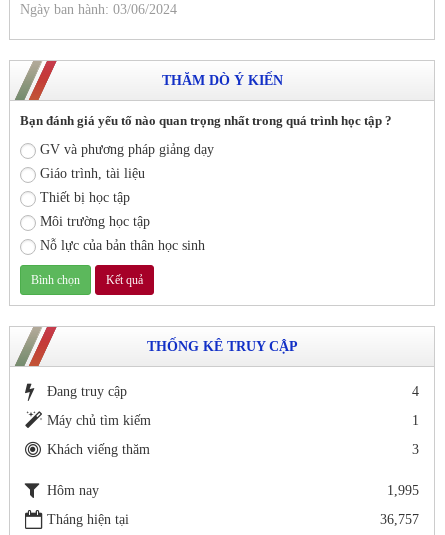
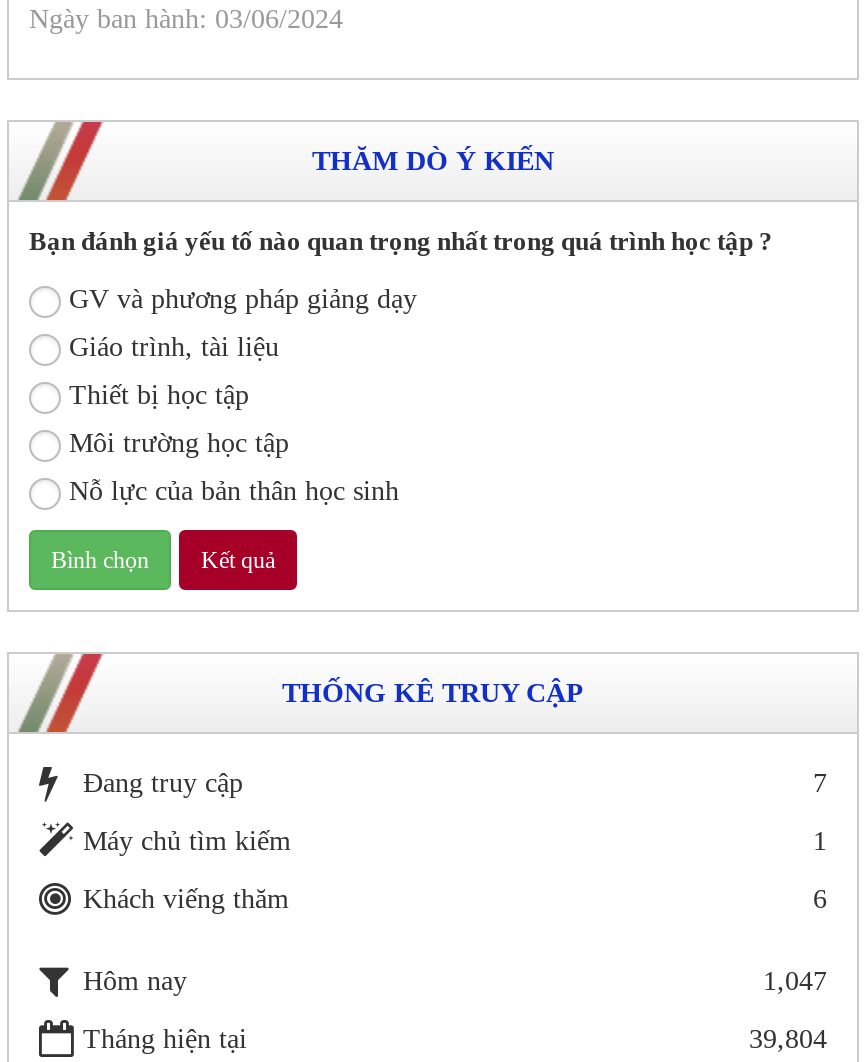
- 4
+ 7

- 3
+ 6

- 1,995
+ 1,047

- 36,757
+ 39,804
